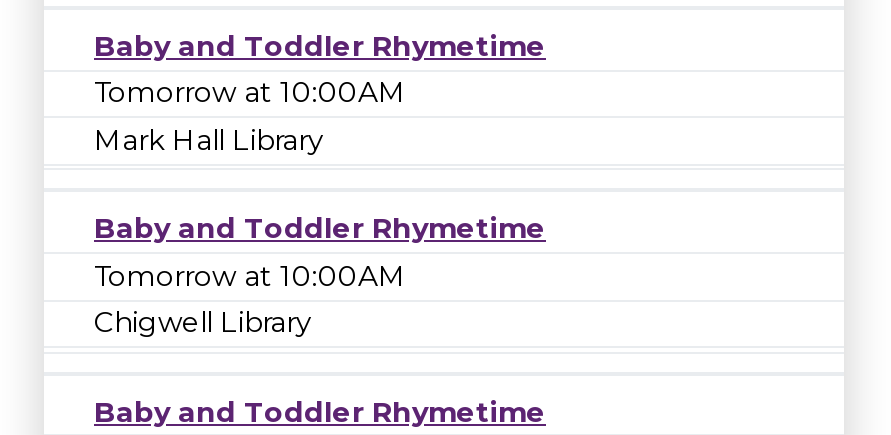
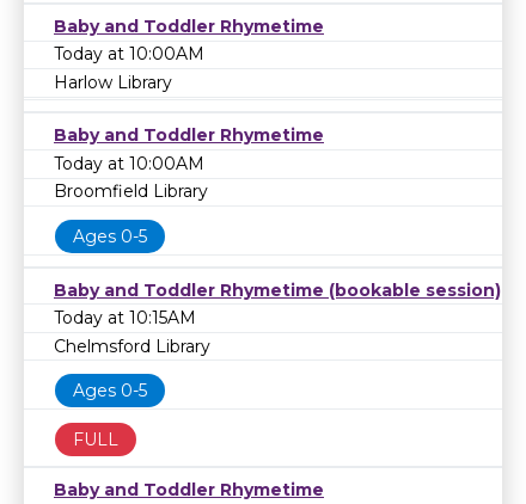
- Tomorrow at 10:00AM
- Mark Hall Library
+ Today at 10:00AM
+ Harlow Library

- Tomorrow at 10:00AM
- Chigwell Library
+ Today at 10:00AM
+ Broomfield Library
+ Ages 0-5
+ Baby and Toddler Rhymetime (bookable session)
+ Today at 10:15AM
+ Chelmsford Library
+ Ages 0-5
+ FULL
